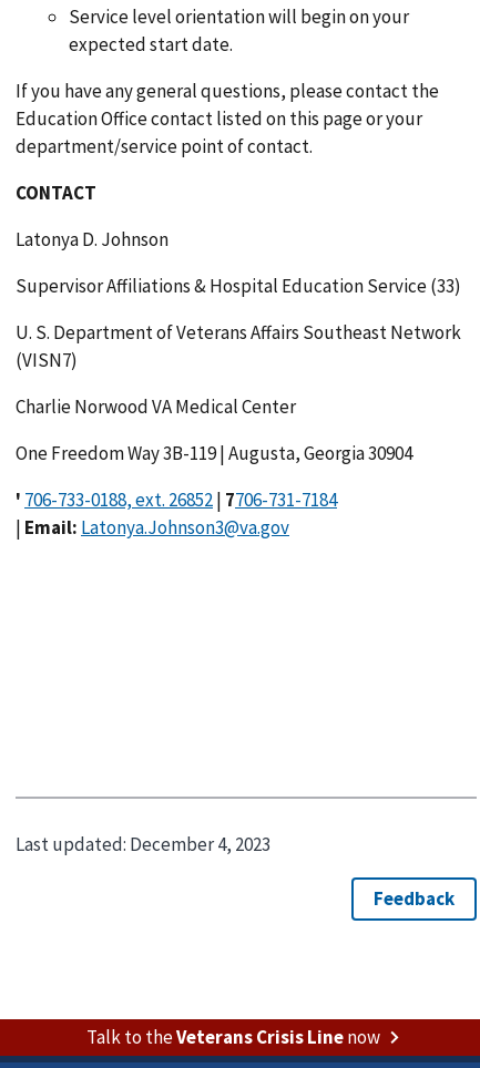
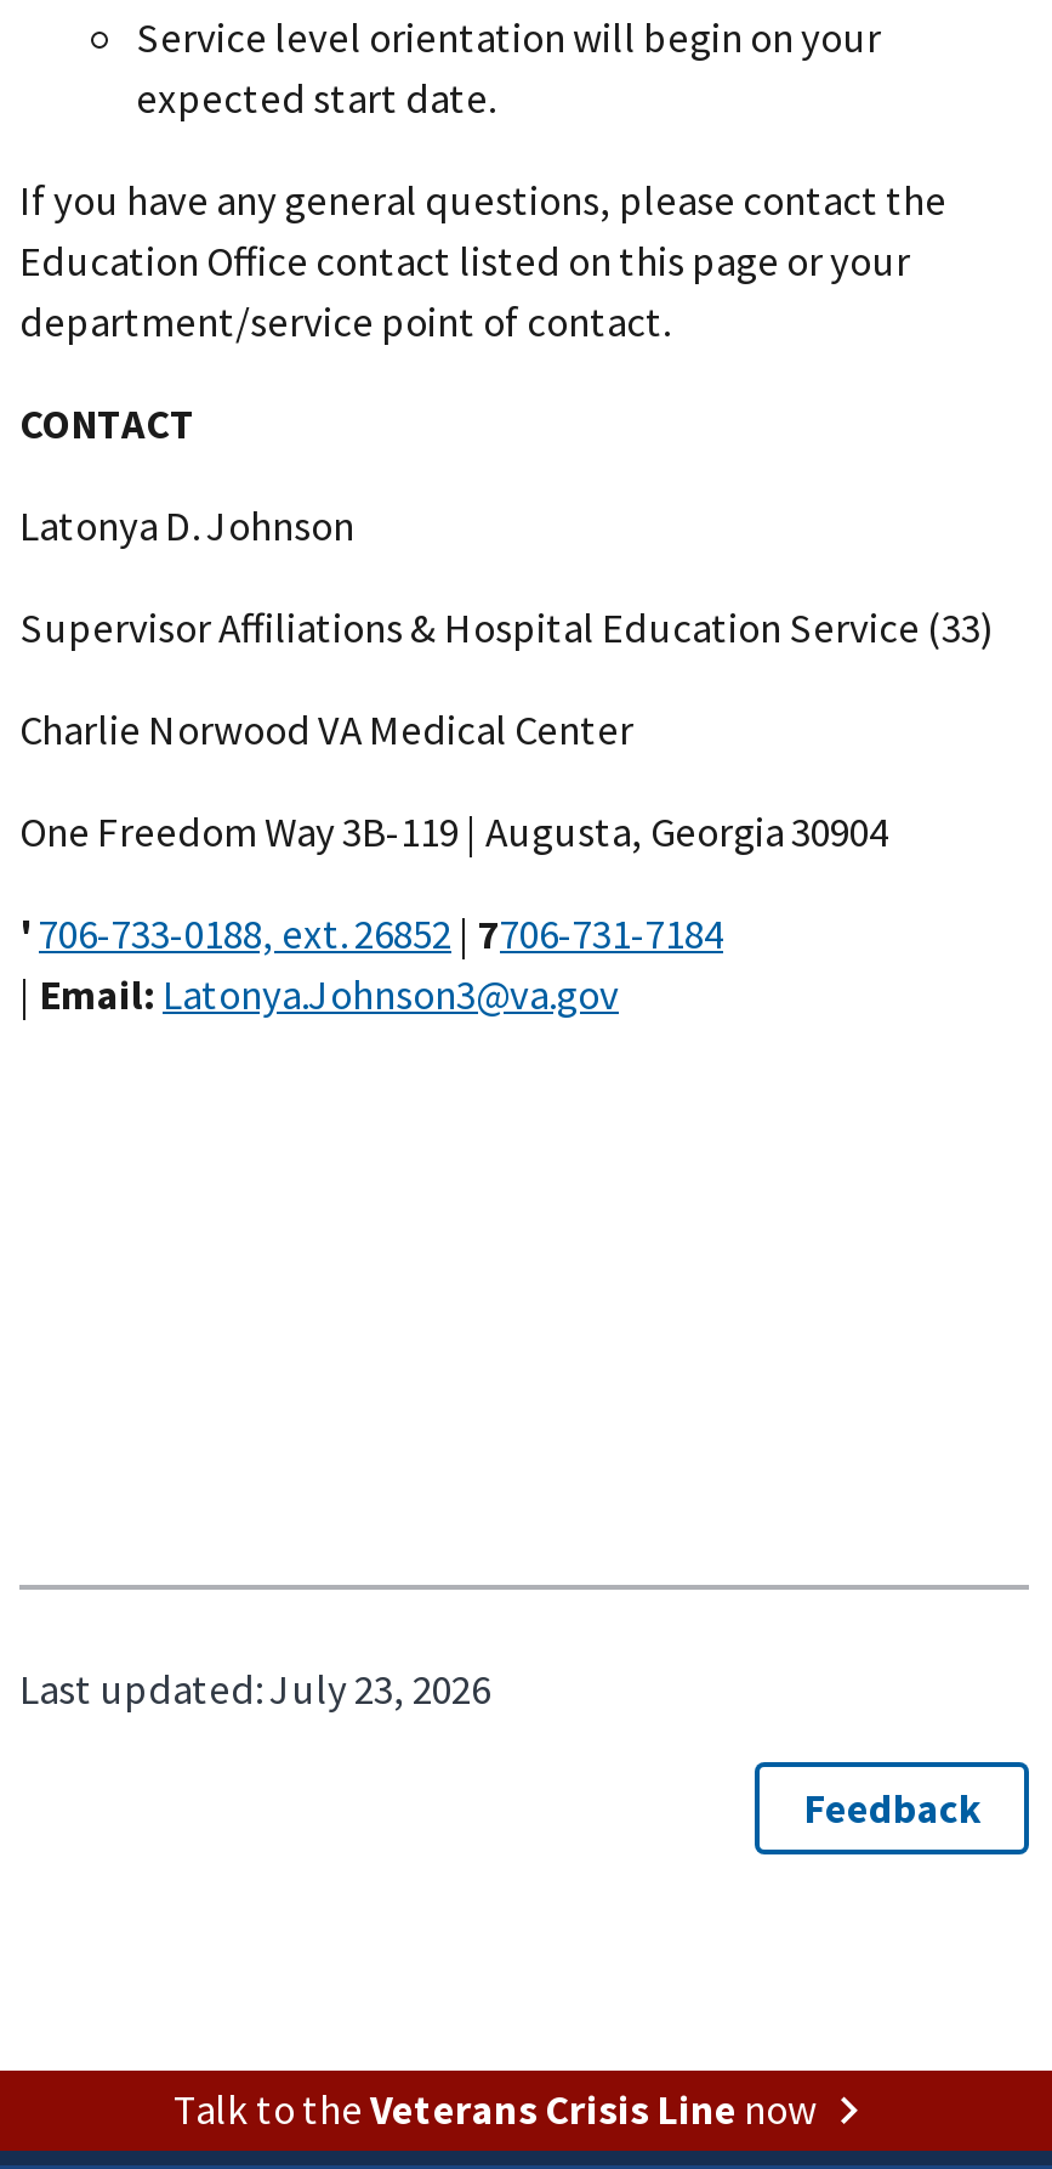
- U. S. Department of Veterans Affairs Southeast Network
- (VISN7)

- Last updated:December 4, 2023
+ Last updated:July 23, 2026
